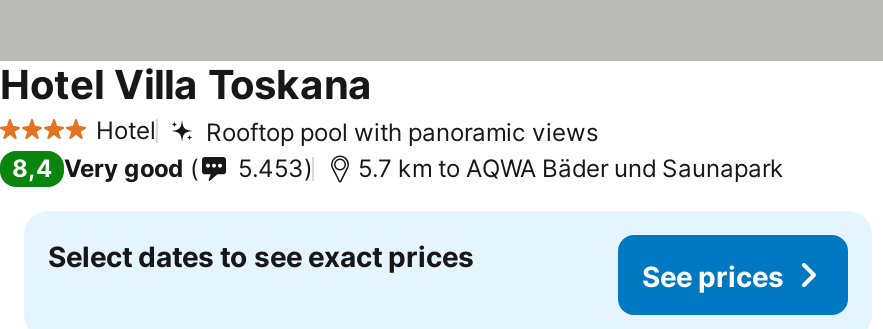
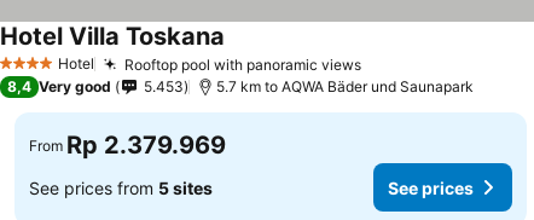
- Select dates to see exact prices
+ From Rp 2.379.969
+ See prices from 5 sites
